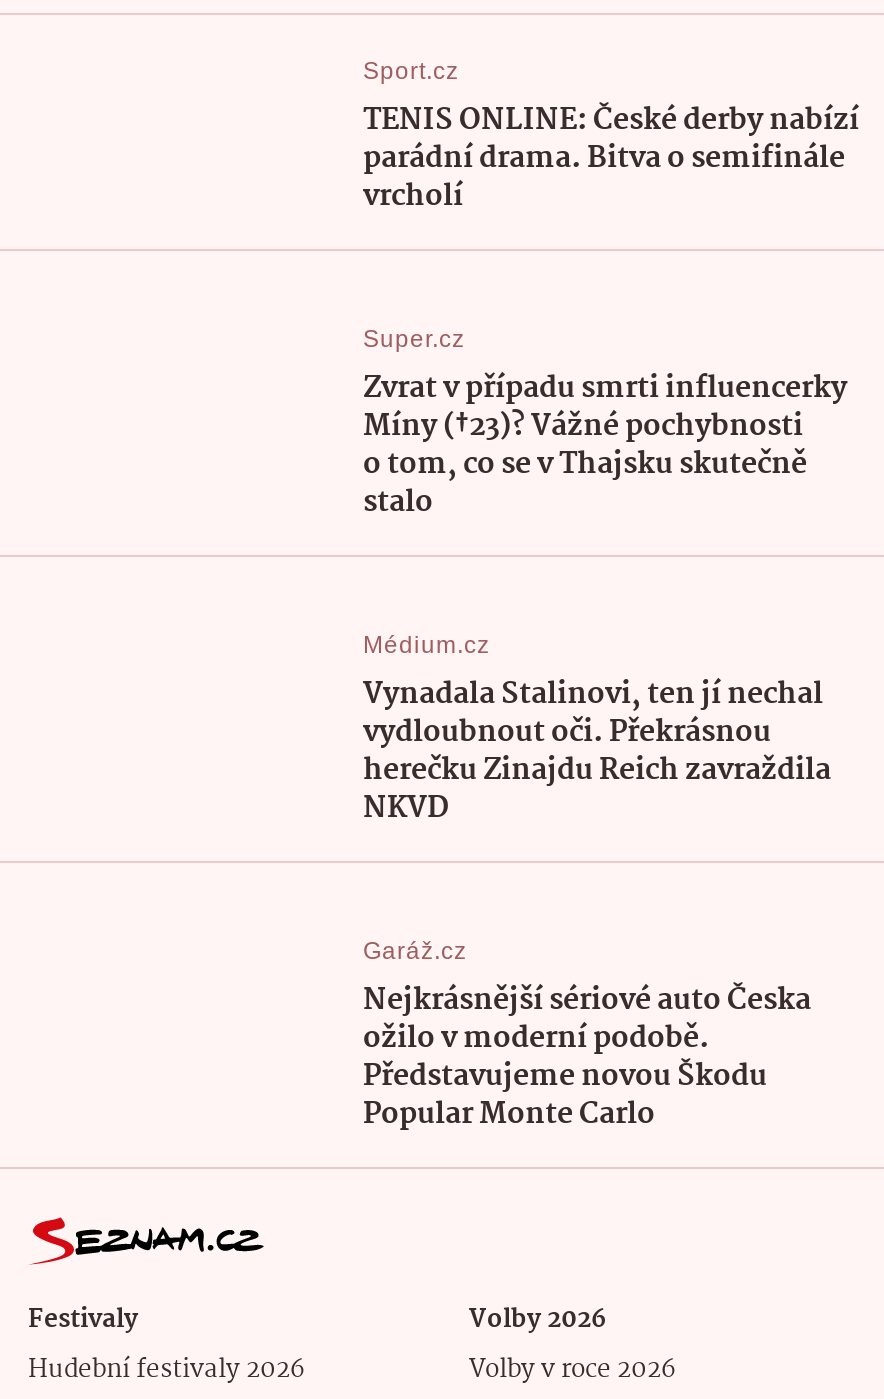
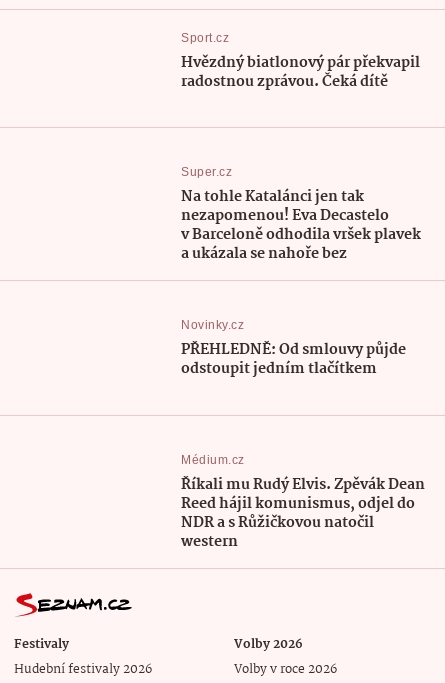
- TENIS ONLINE: České derby nabízí
- parádní drama. Bitva o semifinále
- vrcholí
+ Hvězdný biatlonový pár překvapil
+ radostnou zprávou. Čeká dítě

- Zvrat v případu smrti influencerky
- Míny (†23)? Vážné pochybnosti
- o tom, co se v Thajsku skutečně
- stalo
+ Na tohle Katalánci jen tak
+ nezapomenou! Eva Decastelo
+ v Barceloně odhodila vršek plavek
+ a ukázala se nahoře bez
+ Novinky.cz
+ PŘEHLEDNĚ: Od smlouvy půjde
+ odstoupit jedním tlačítkem

moved down: Médium.cz

- Vynadala Stalinovi, ten jí nechal
- vydloubnout oči. Překrásnou
- herečku Zinajdu Reich zavraždila
- NKVD
- Garáž.cz
- Nejkrásnější sériové auto Česka
- ožilo v moderní podobě.
- Představujeme novou Škodu
- Popular Monte Carlo
+ Říkali mu Rudý Elvis. Zpěvák Dean
+ Reed hájil komunismus, odjel do
+ NDR a s Růžičkovou natočil
+ western
